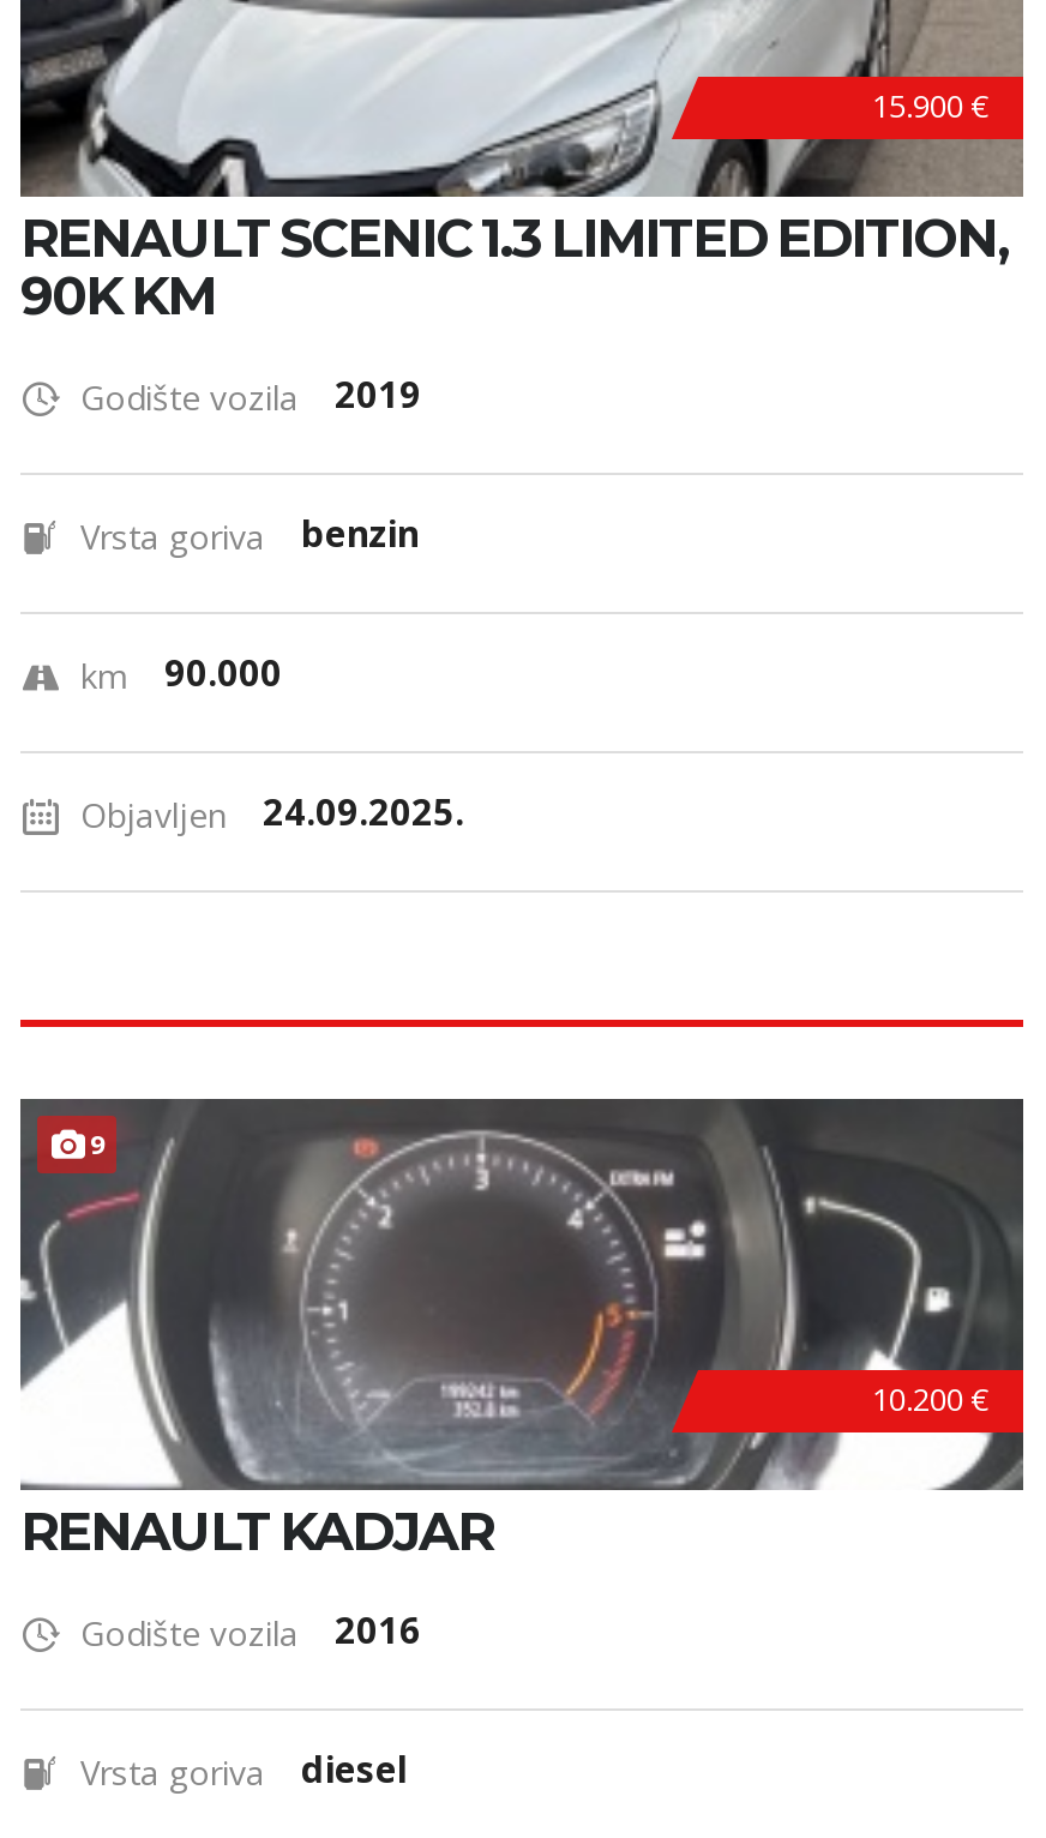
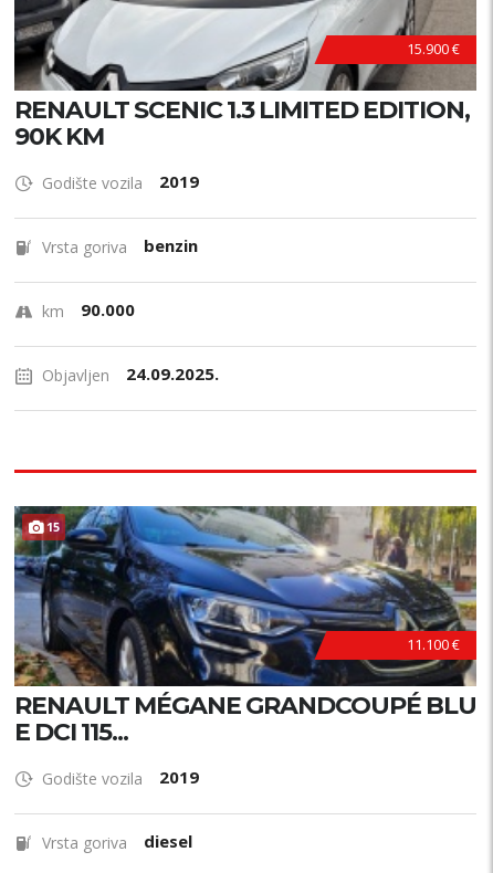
- [image]
- 9
+ [image]
+ 15

- 10.200 €
+ 11.100 €

- RENAULT KADJAR
+ RENAULT MÉGANE GRANDCOUPÉ BLU
+ E DCI 115...

- Godište vozila 2016
+ Godište vozila 2019
